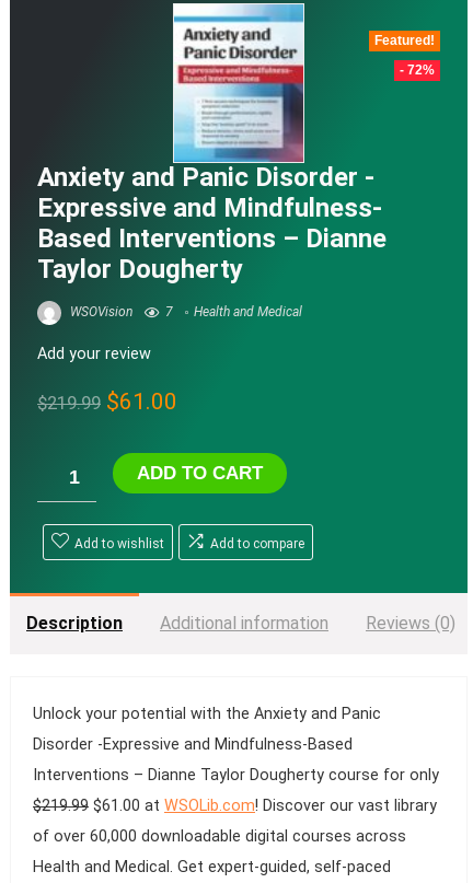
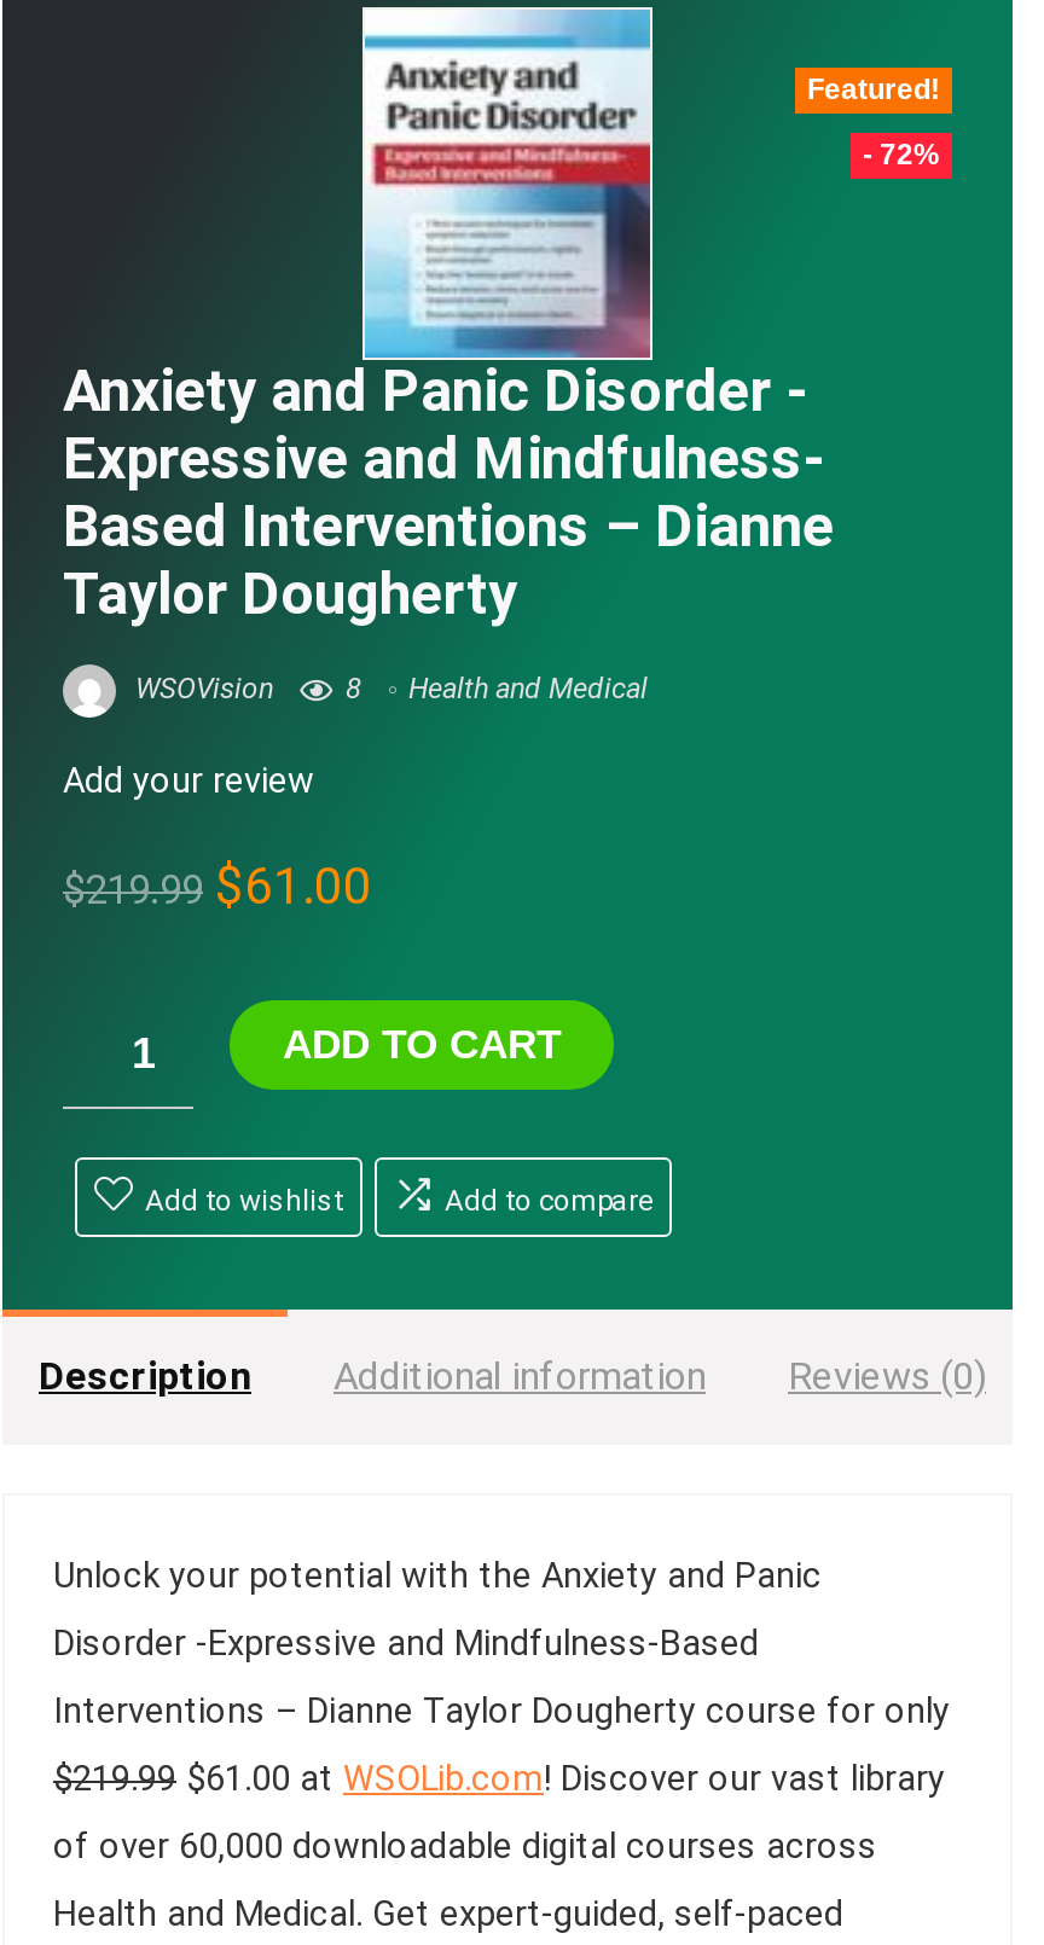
- 7 Health and Medical
+ 8 Health and Medical
